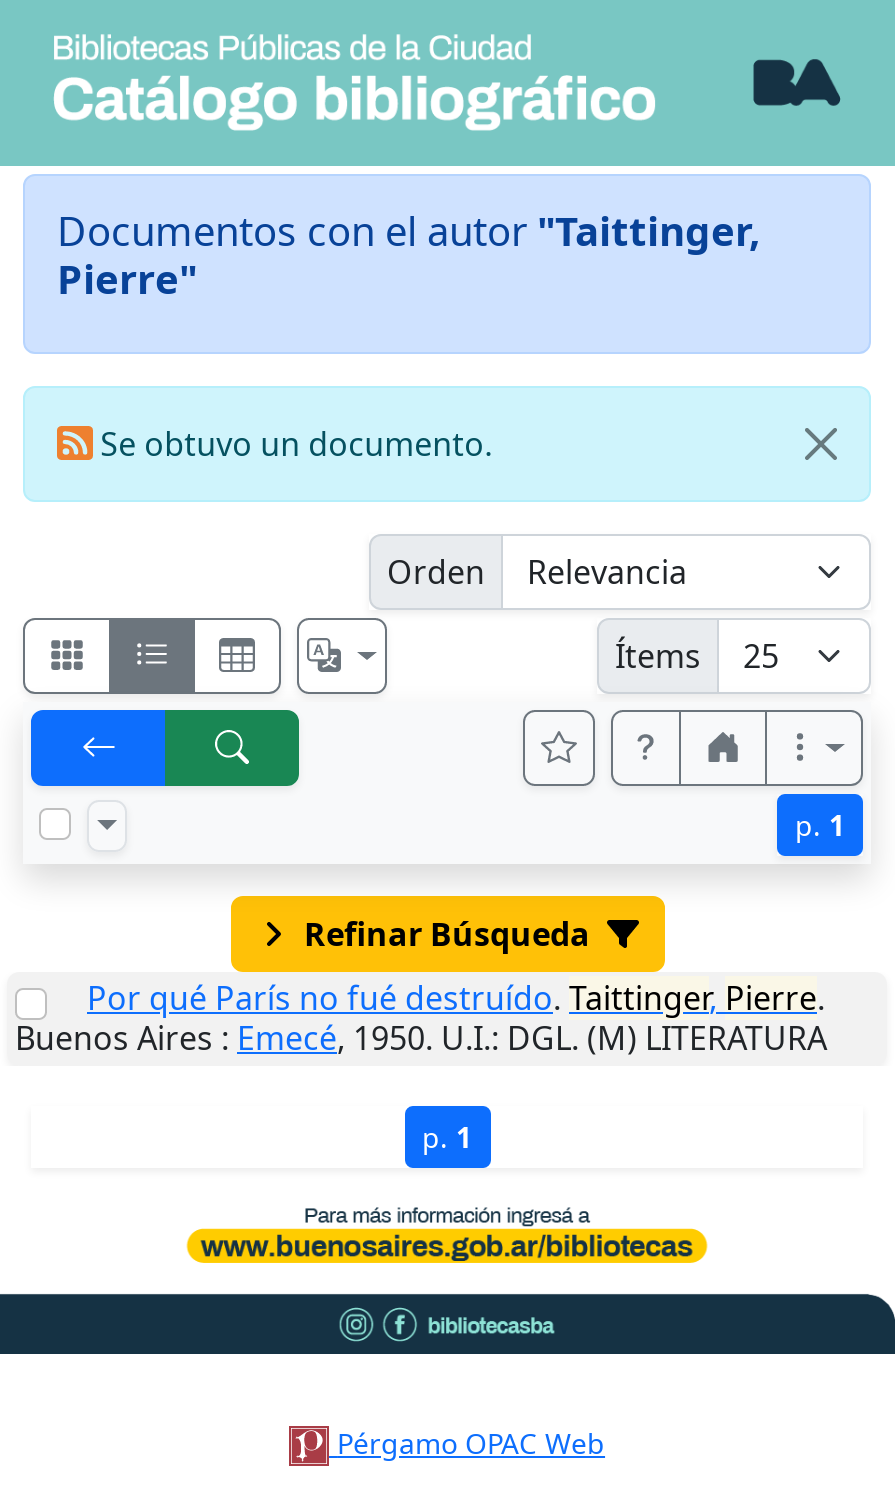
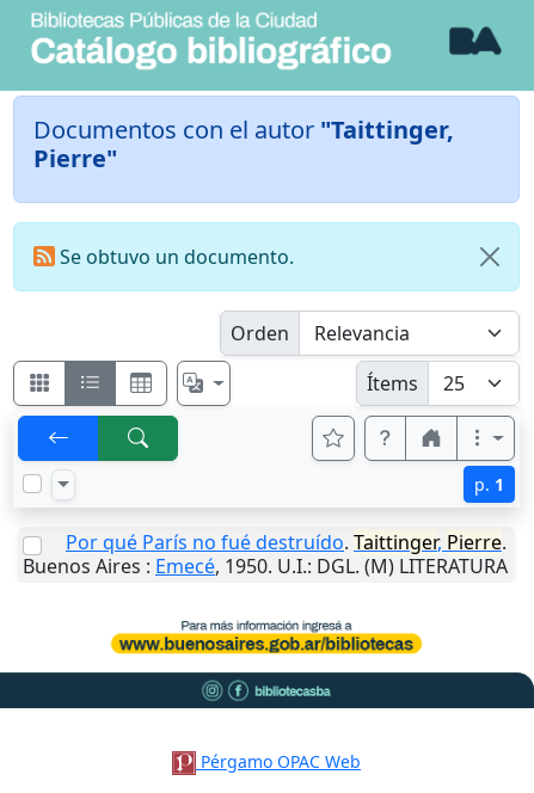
- Refinar Búsqueda

- p. 1
